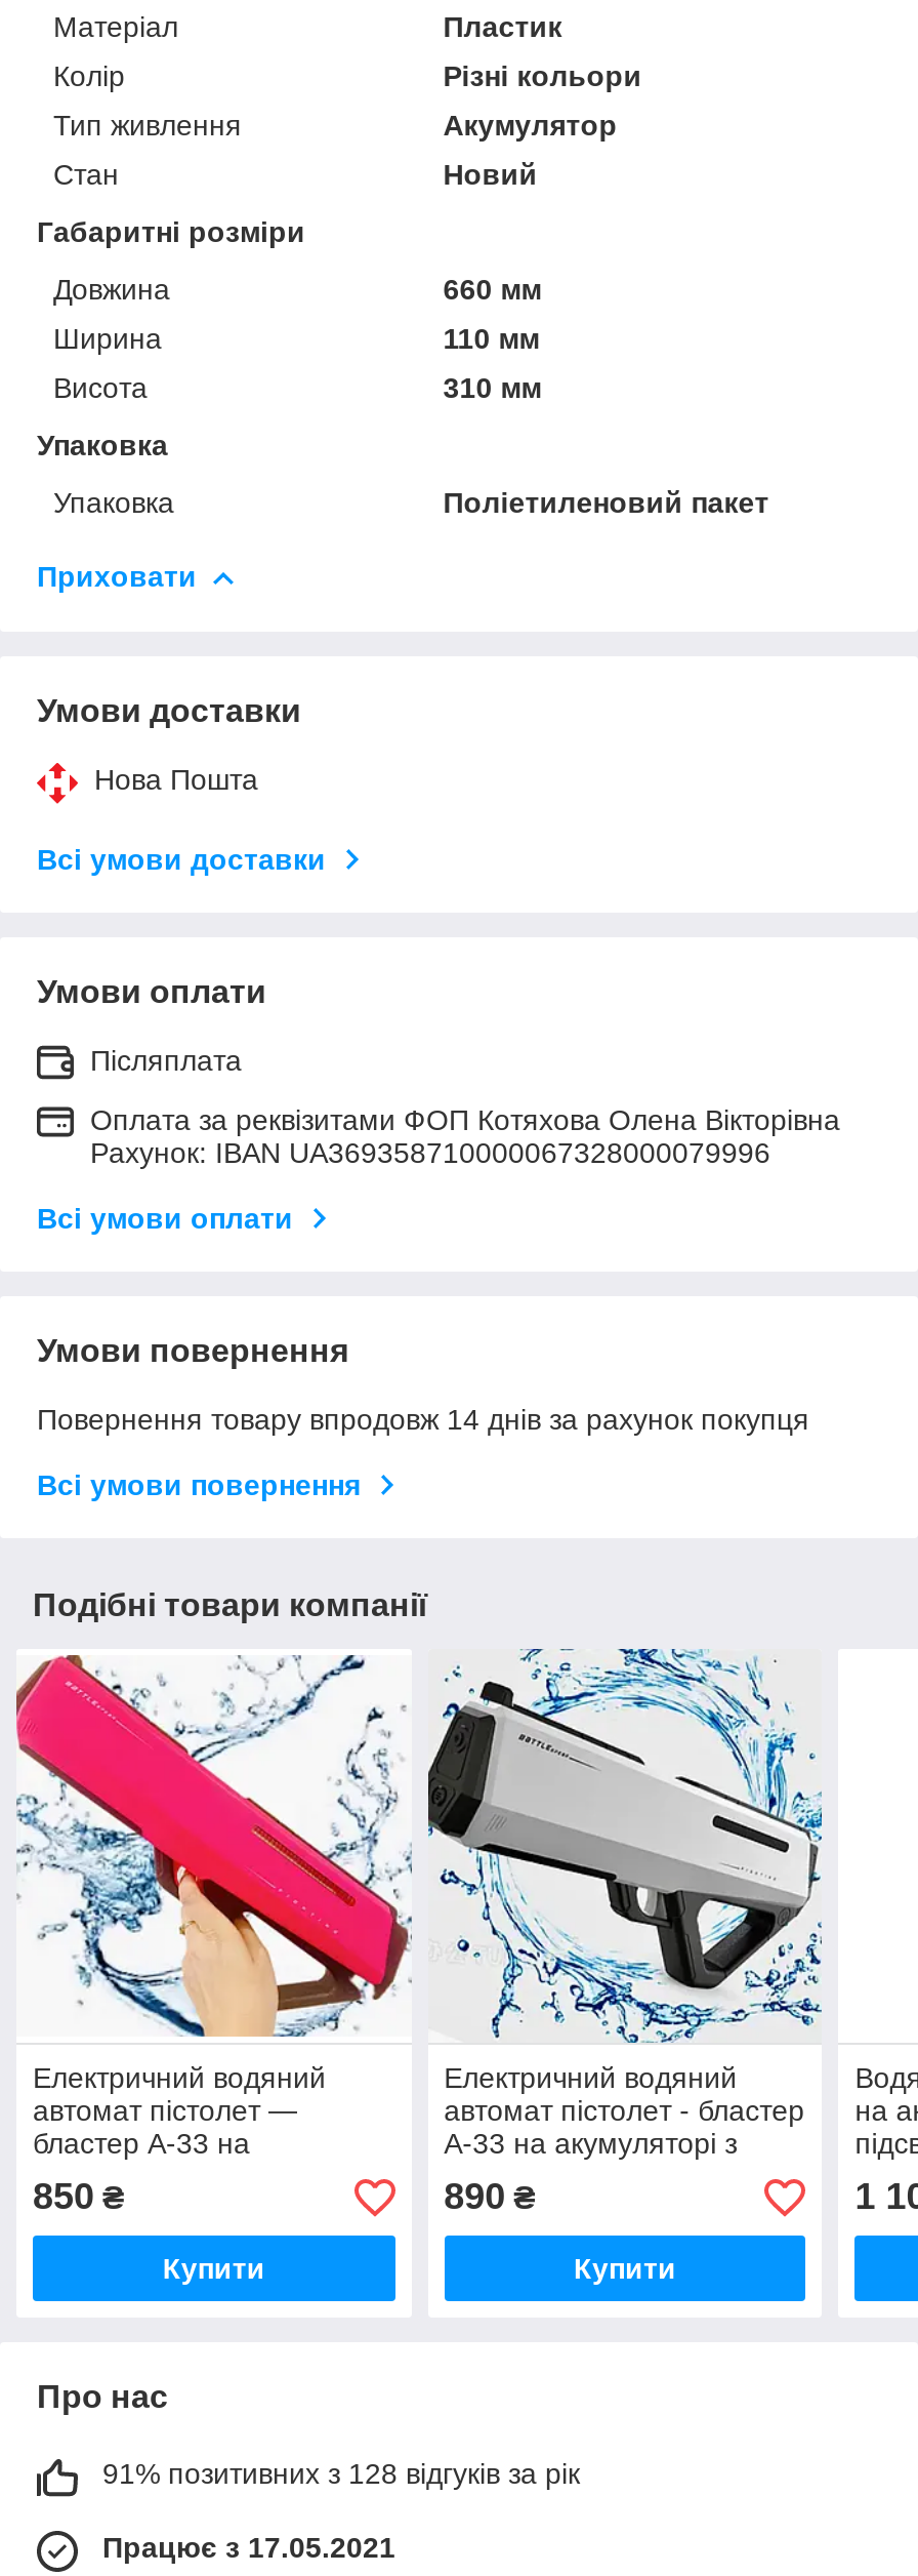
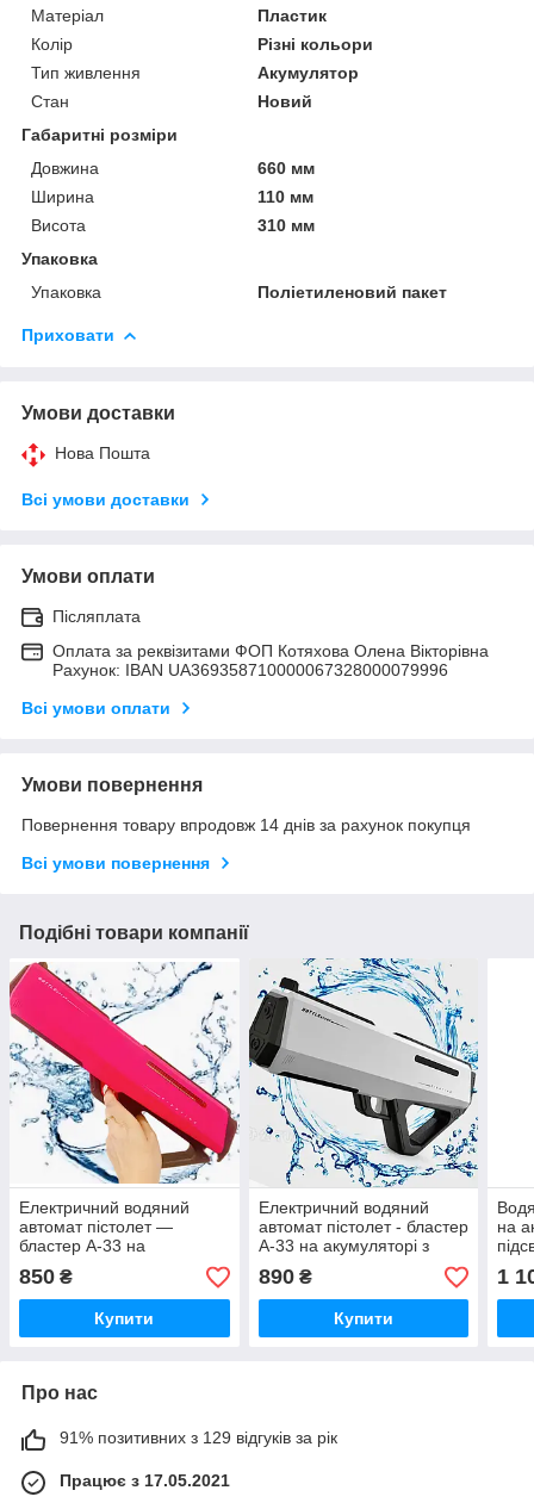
- 91% позитивних з 128 відгуків за рік
+ 91% позитивних з 129 відгуків за рік
